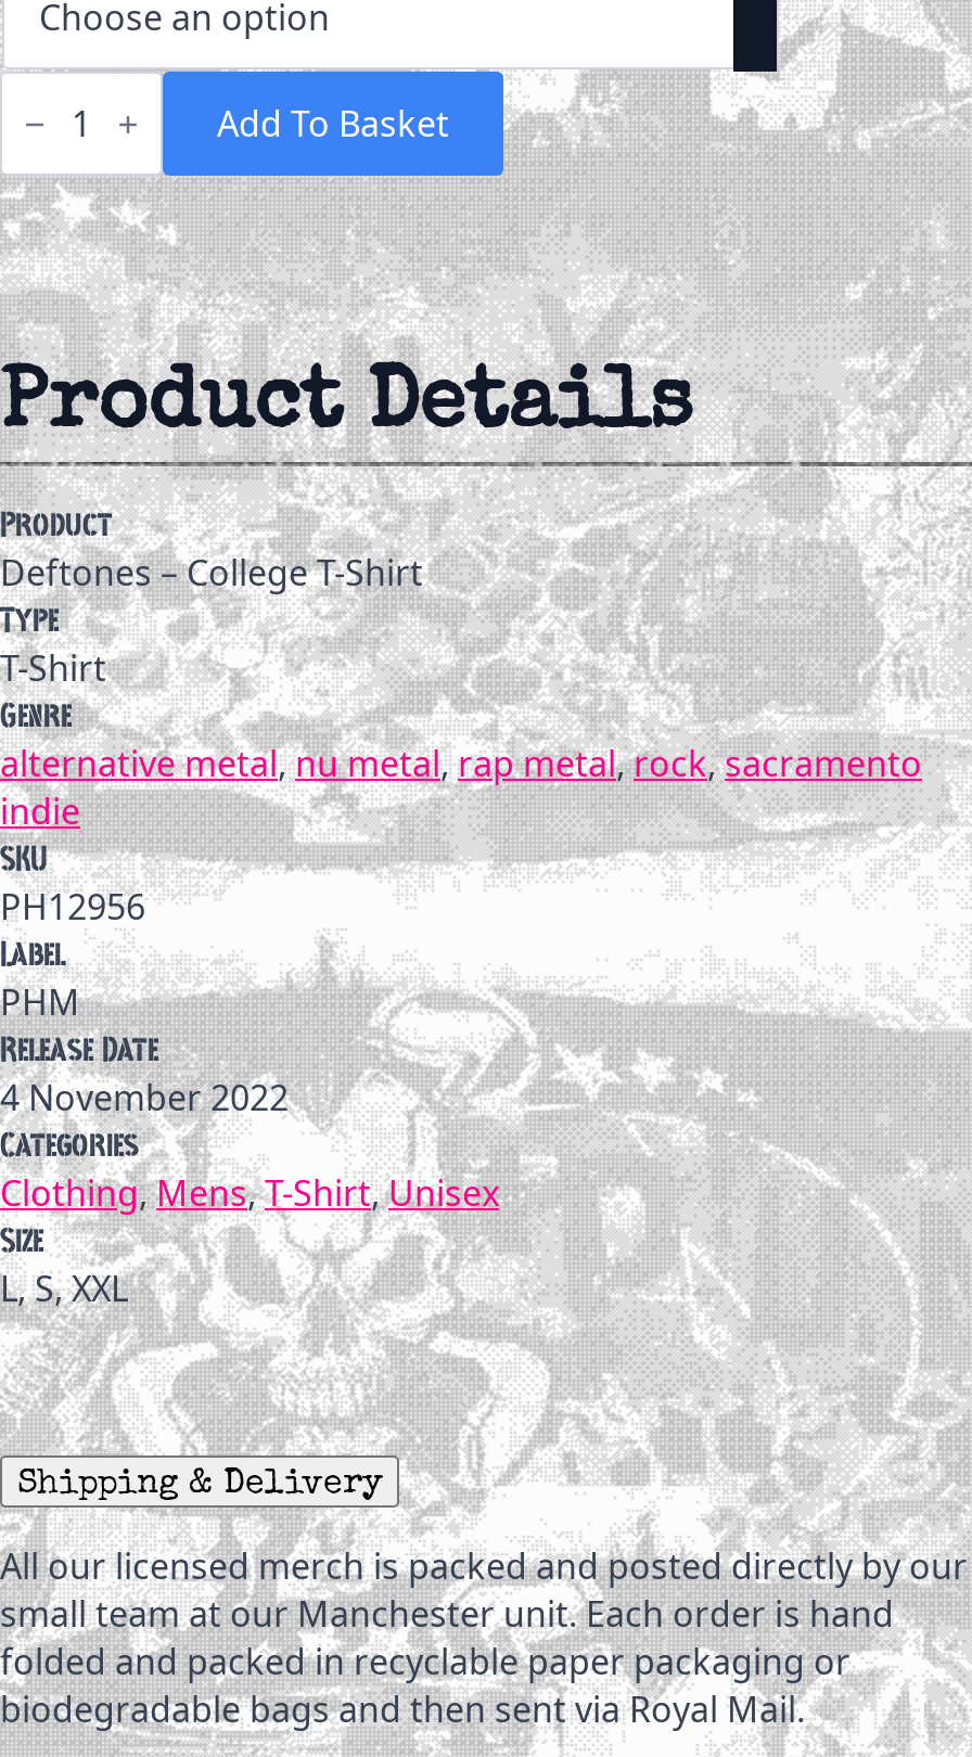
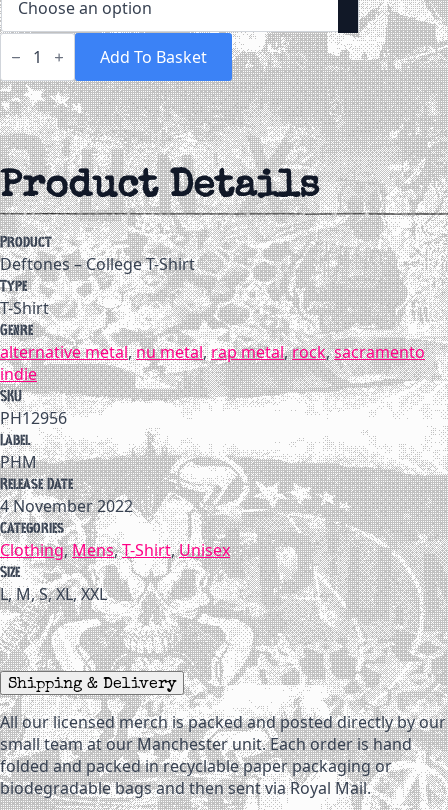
- L, S, XXL
+ L, M, S, XL, XXL
